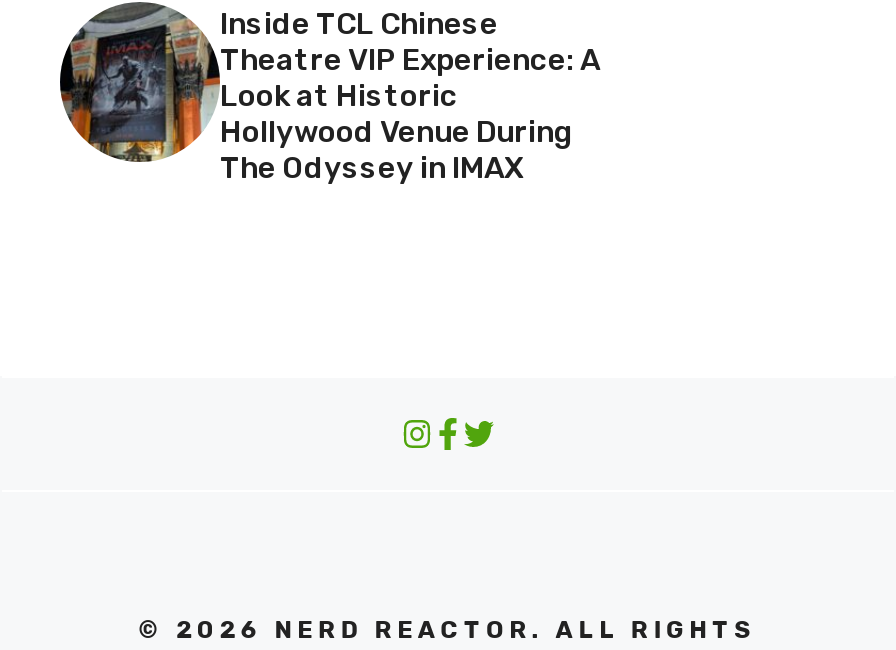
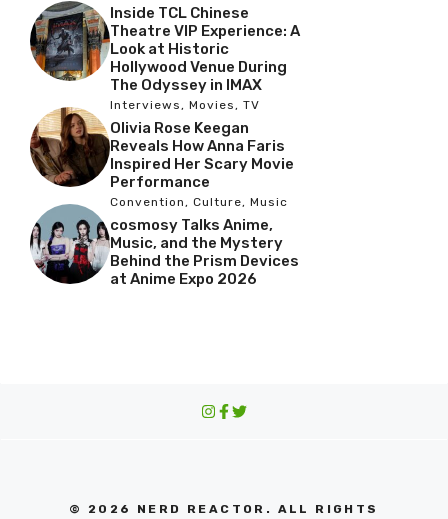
+ [image]
+ Interviews, Movies, TV
+ Olivia Rose Keegan
+ Reveals How Anna Faris
+ Inspired Her Scary Movie
+ Performance
+ Convention, Culture, Music
+ cosmosy Talks Anime,
+ Music, and the Mystery
+ Behind the Prism Devices
+ at Anime Expo 2026

+ [image]
